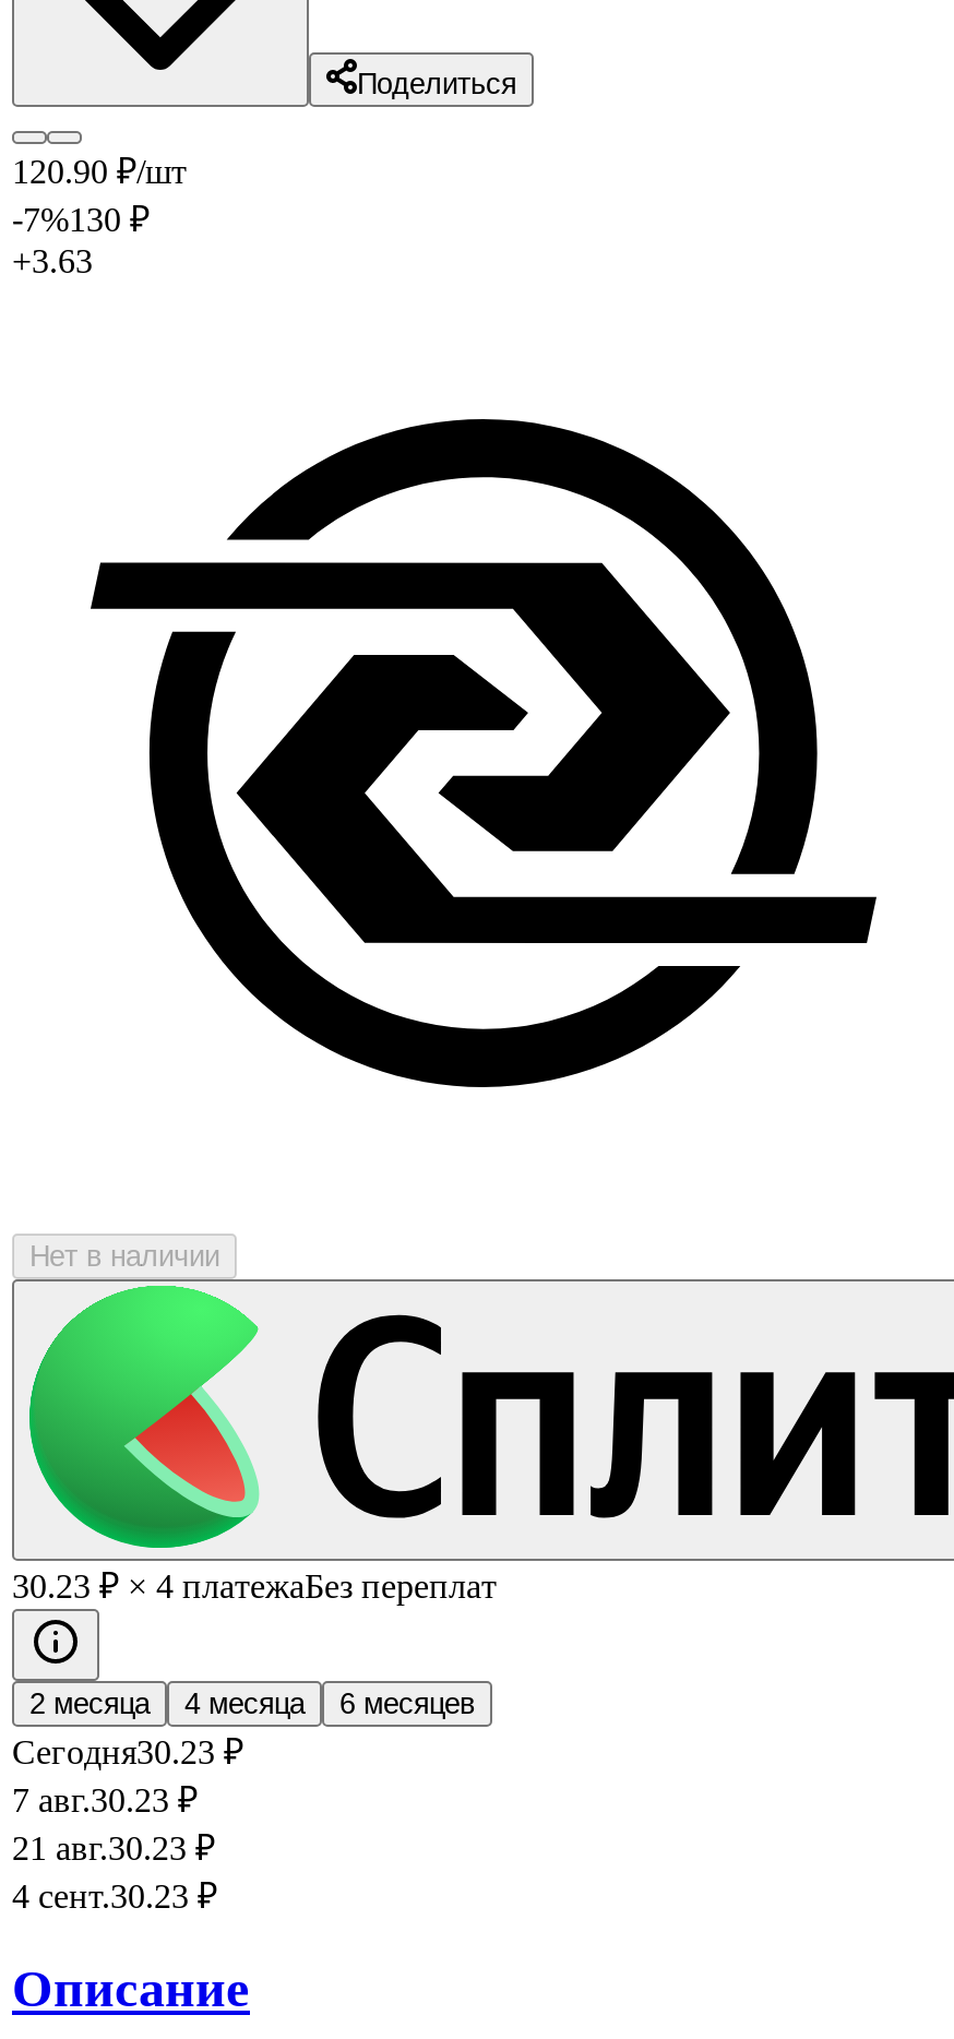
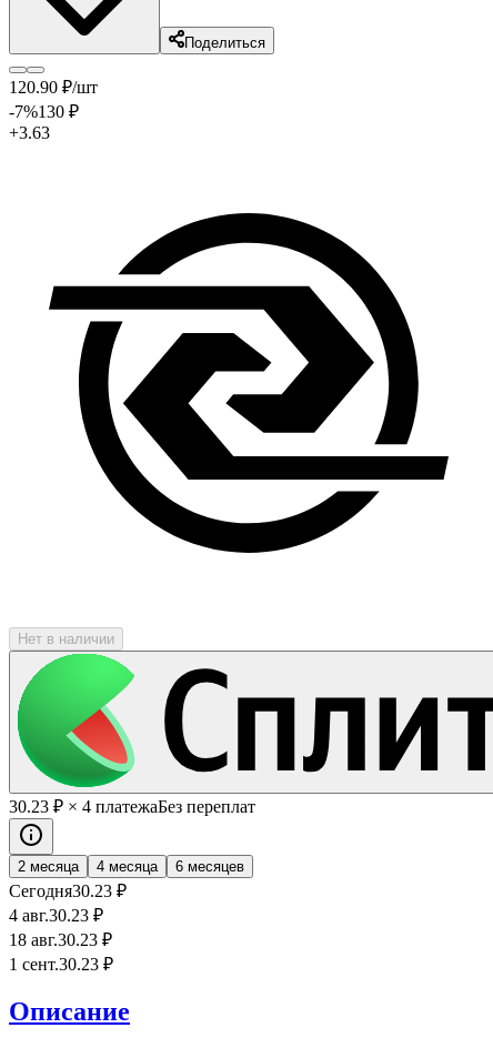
- 7 авг.30.23 ₽
+ 4 авг.30.23 ₽

- 21 авг.30.23 ₽
+ 18 авг.30.23 ₽

- 4 сент.30.23 ₽
+ 1 сент.30.23 ₽
